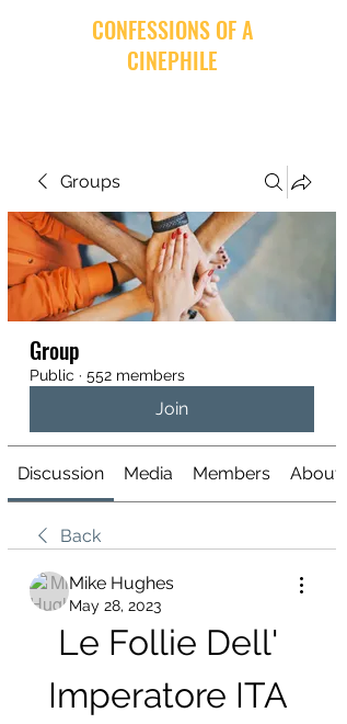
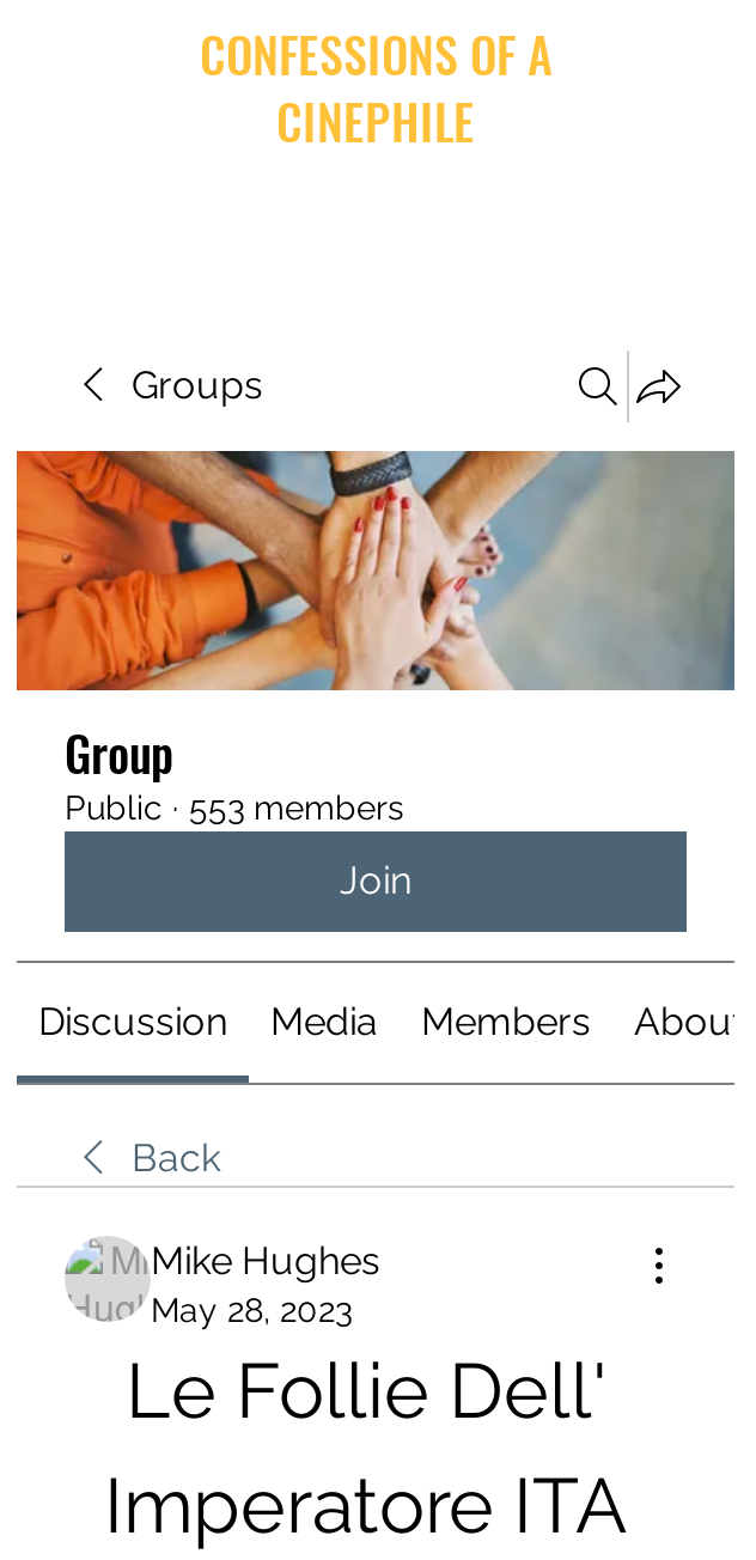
- Public · 552 members
+ Public · 553 members
